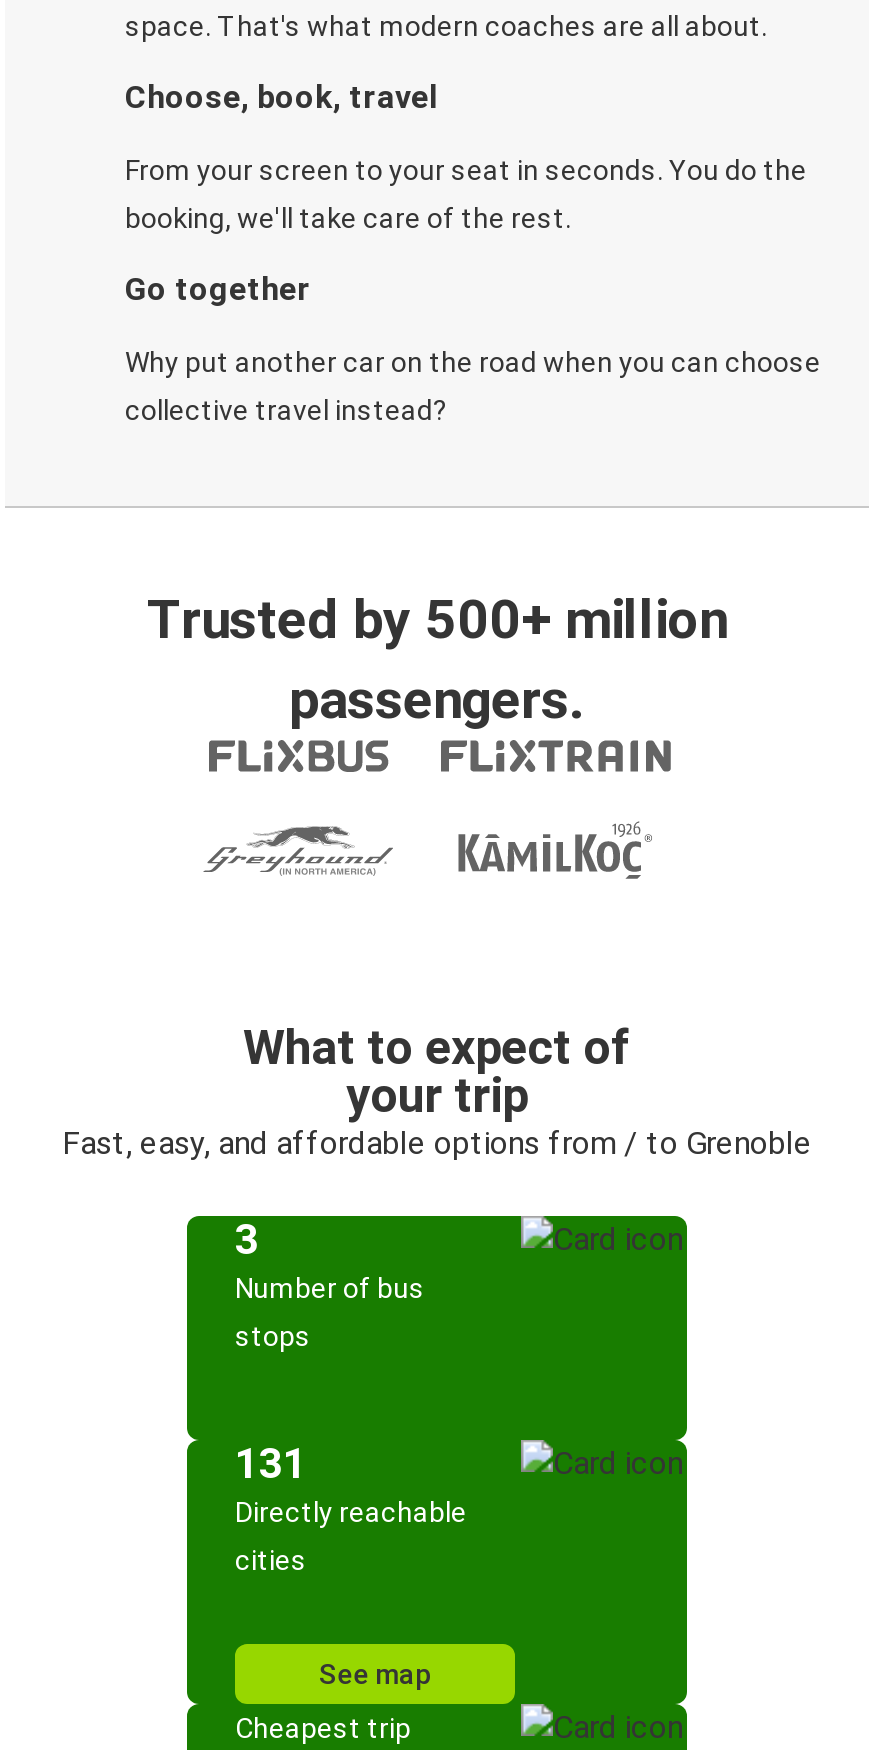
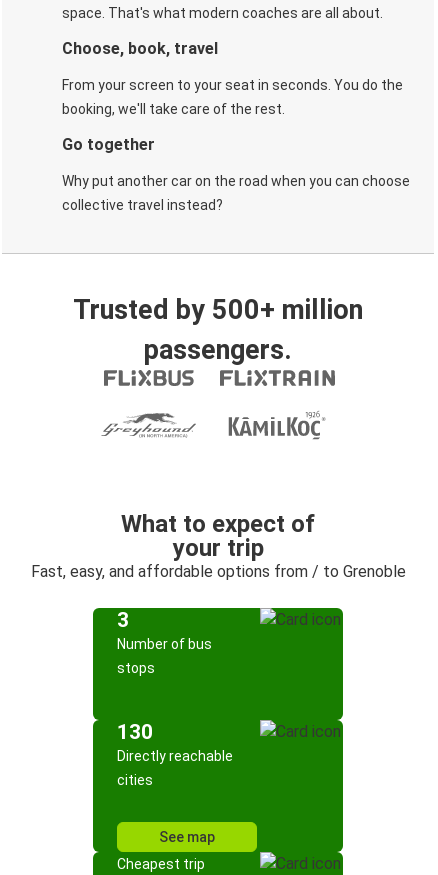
- 131
+ 130
